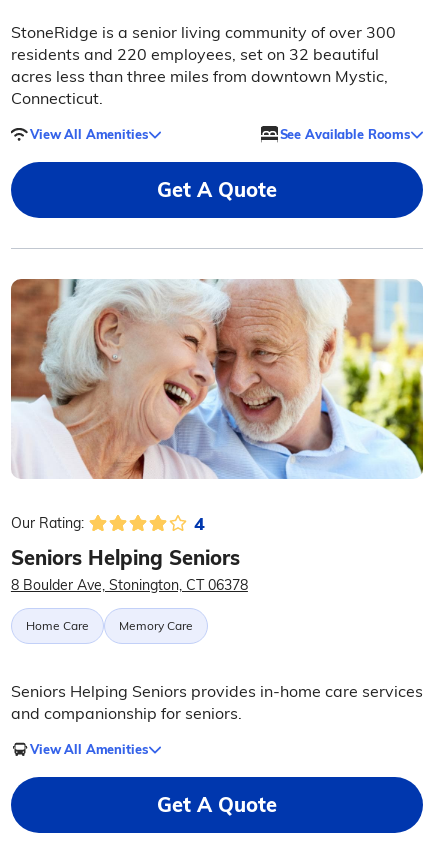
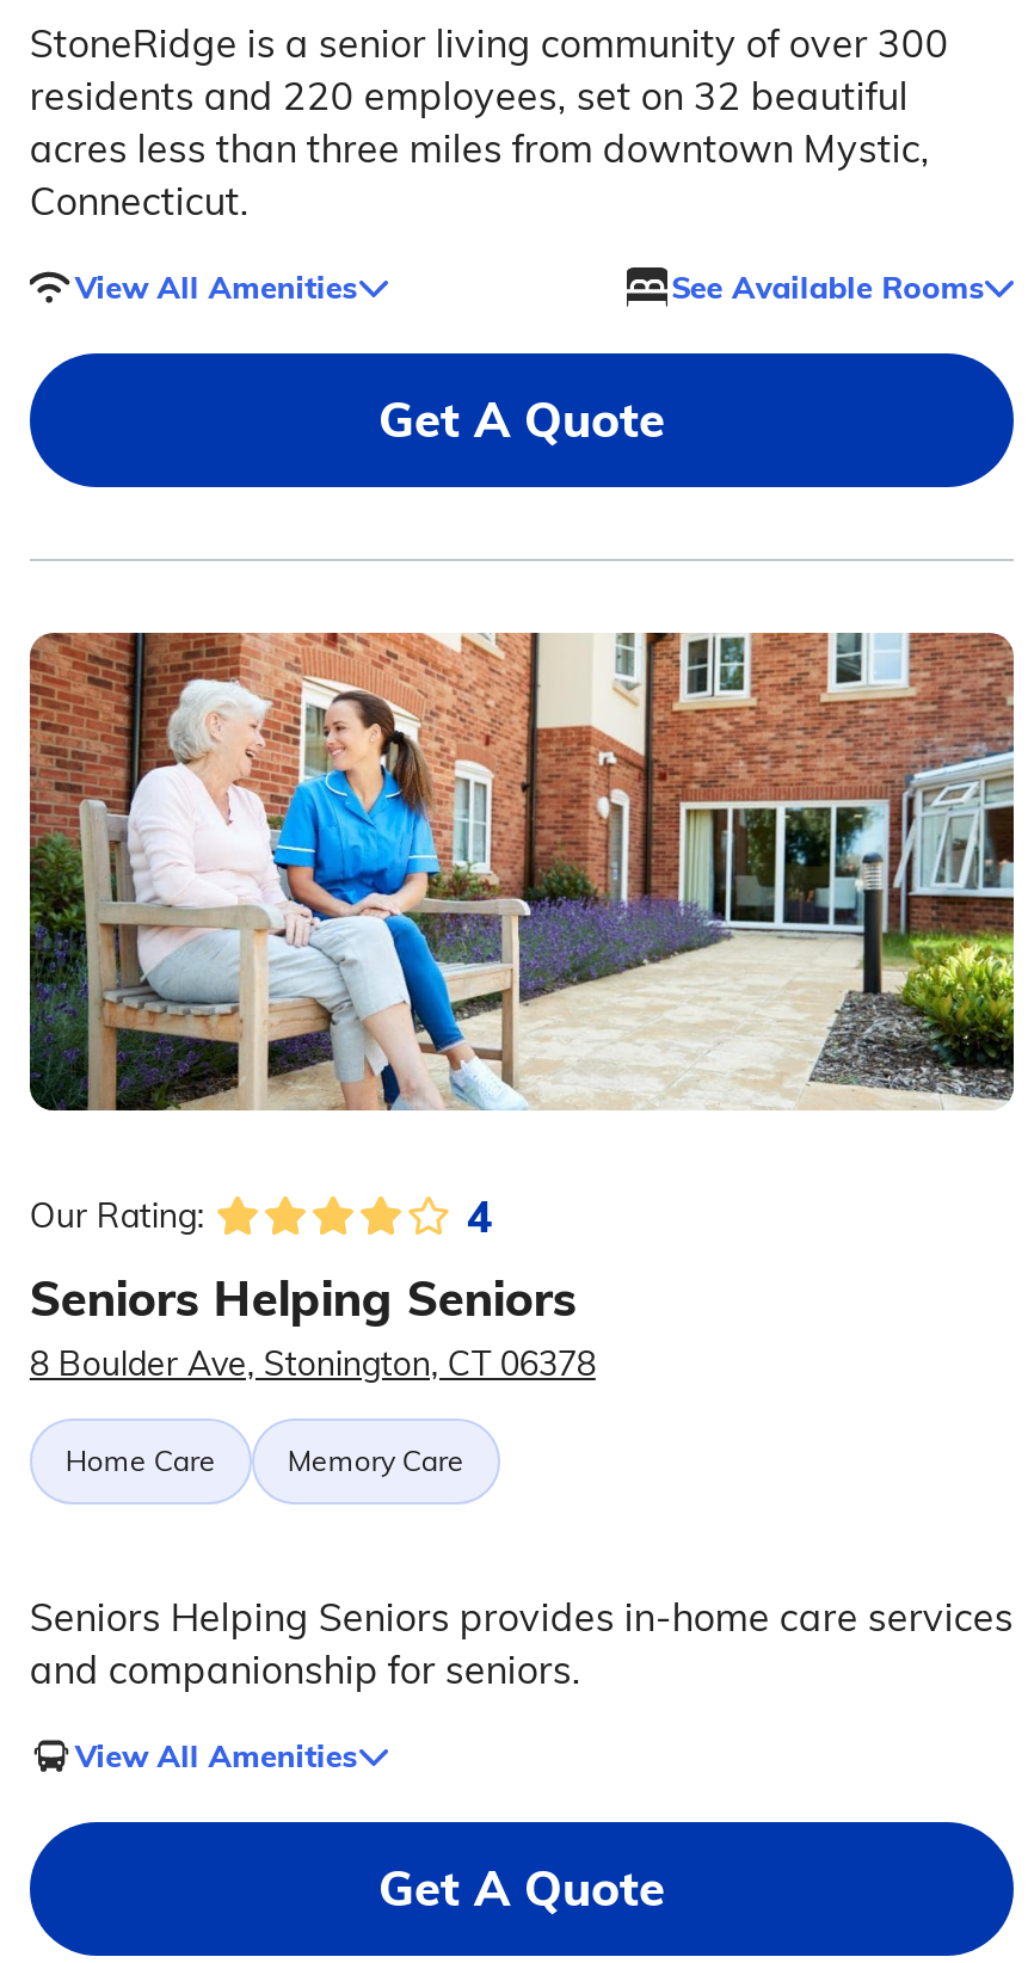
- [image]
+ [image]
